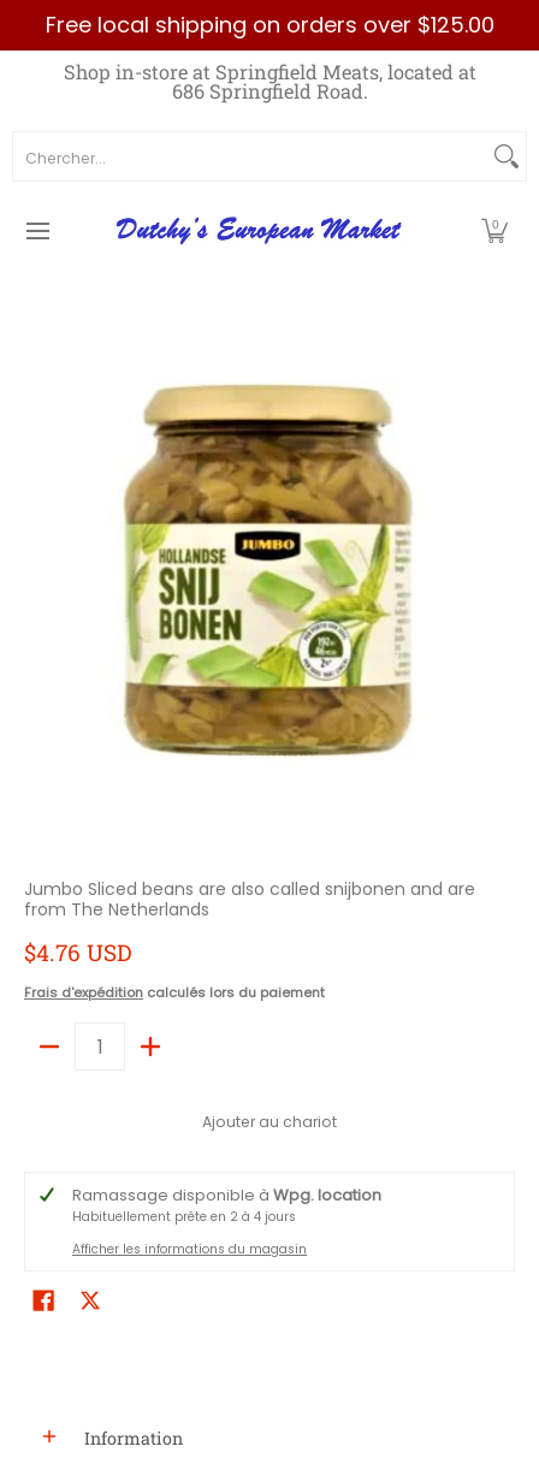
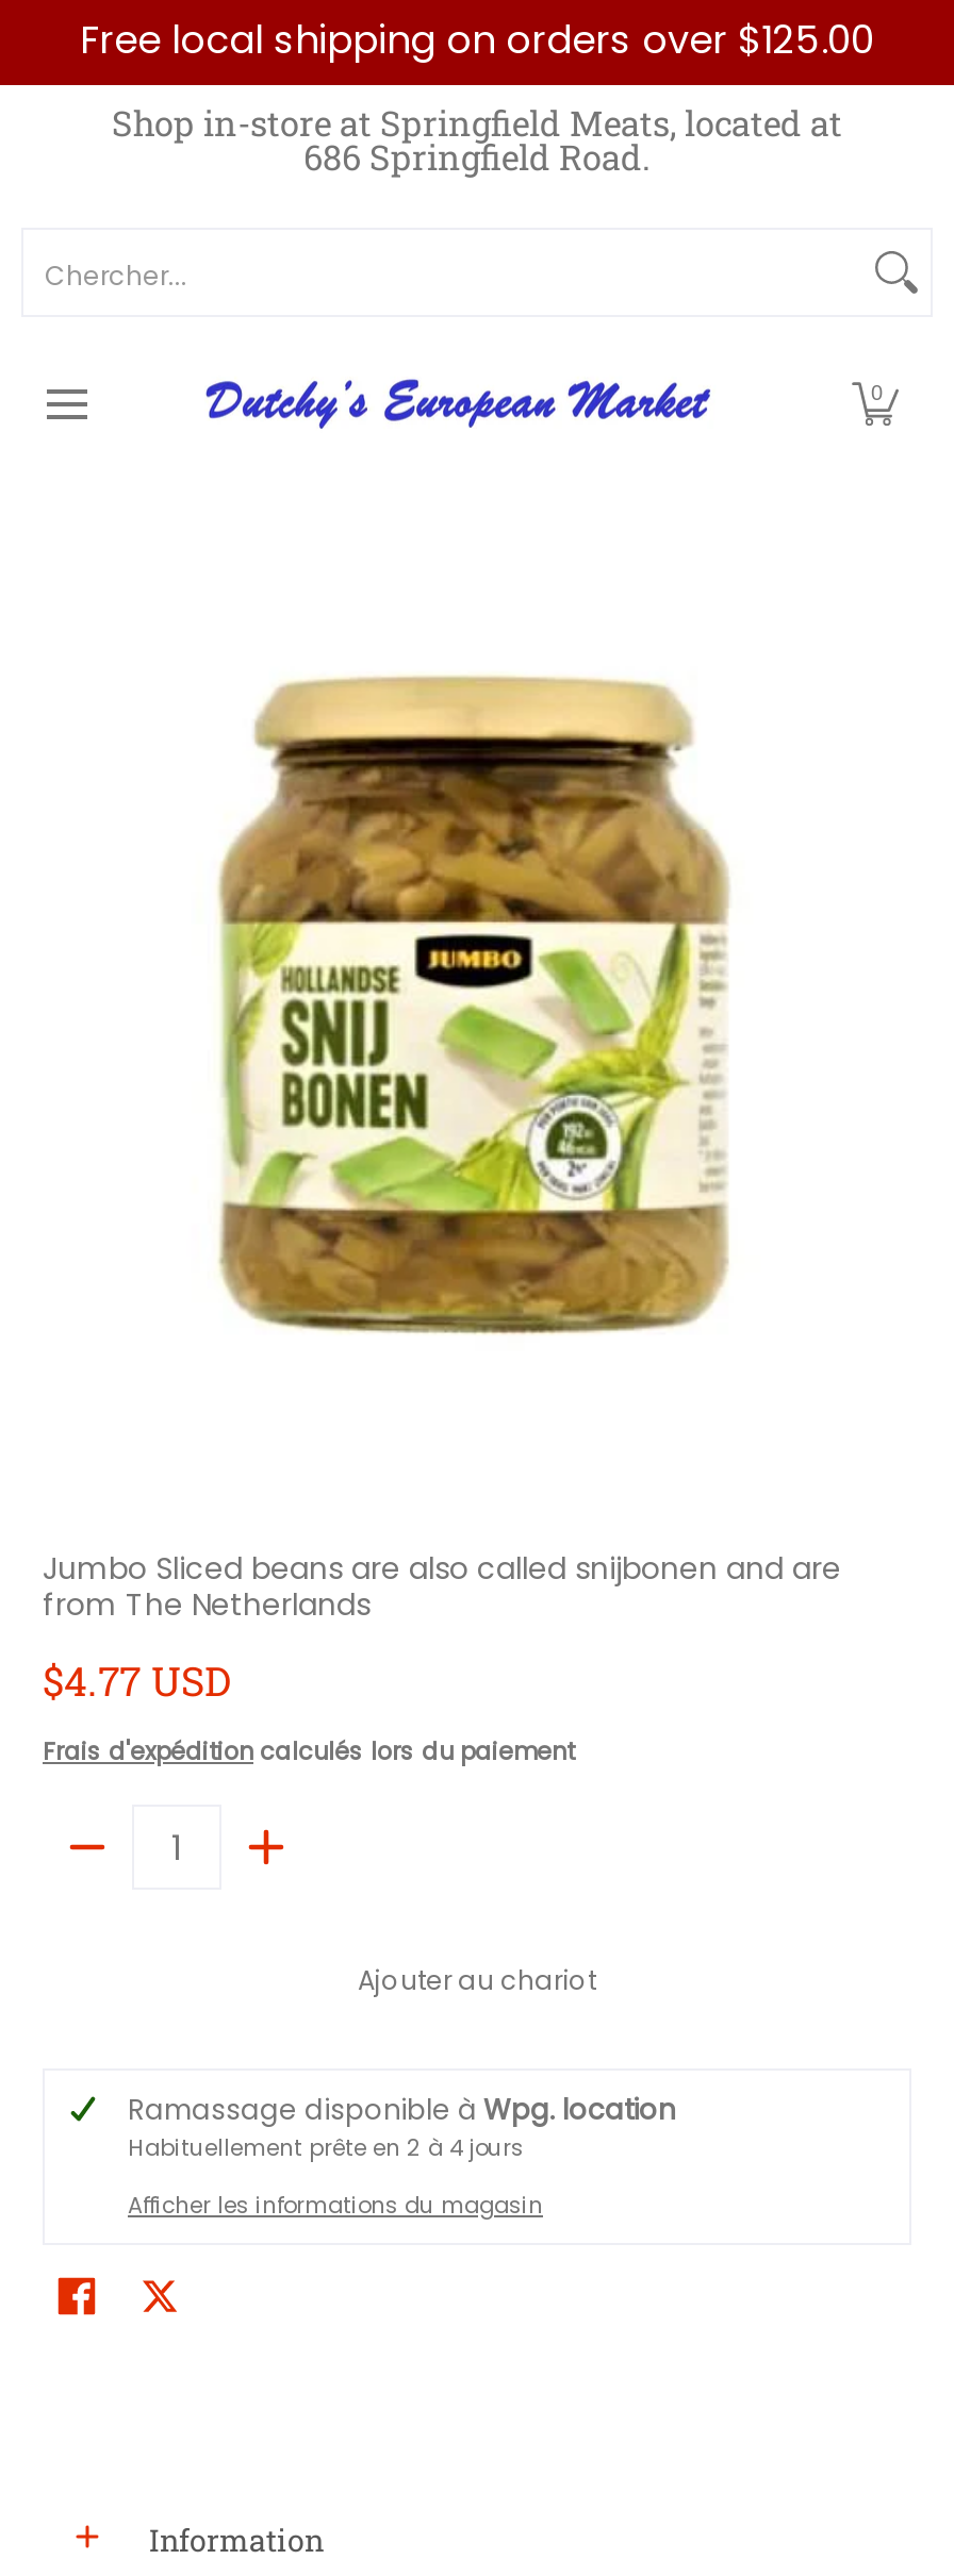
- $4.76 USD
+ $4.77 USD
